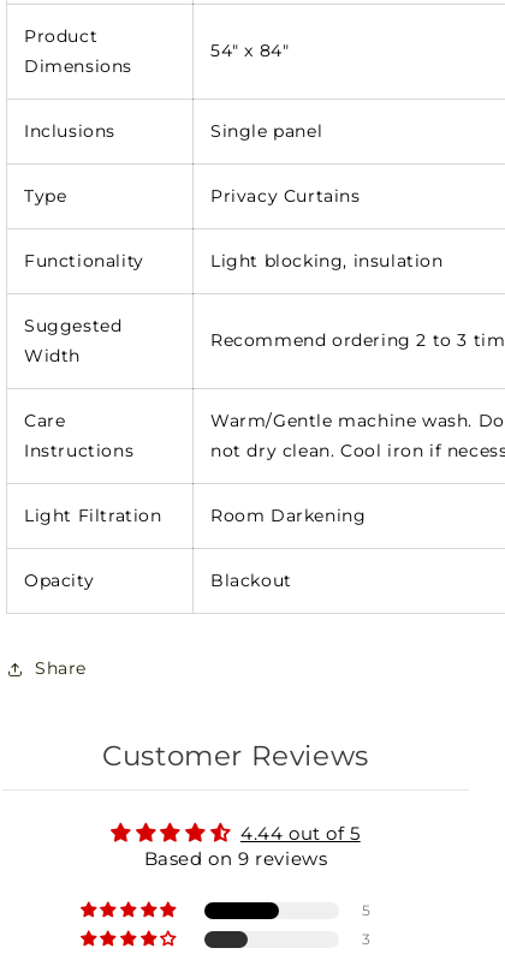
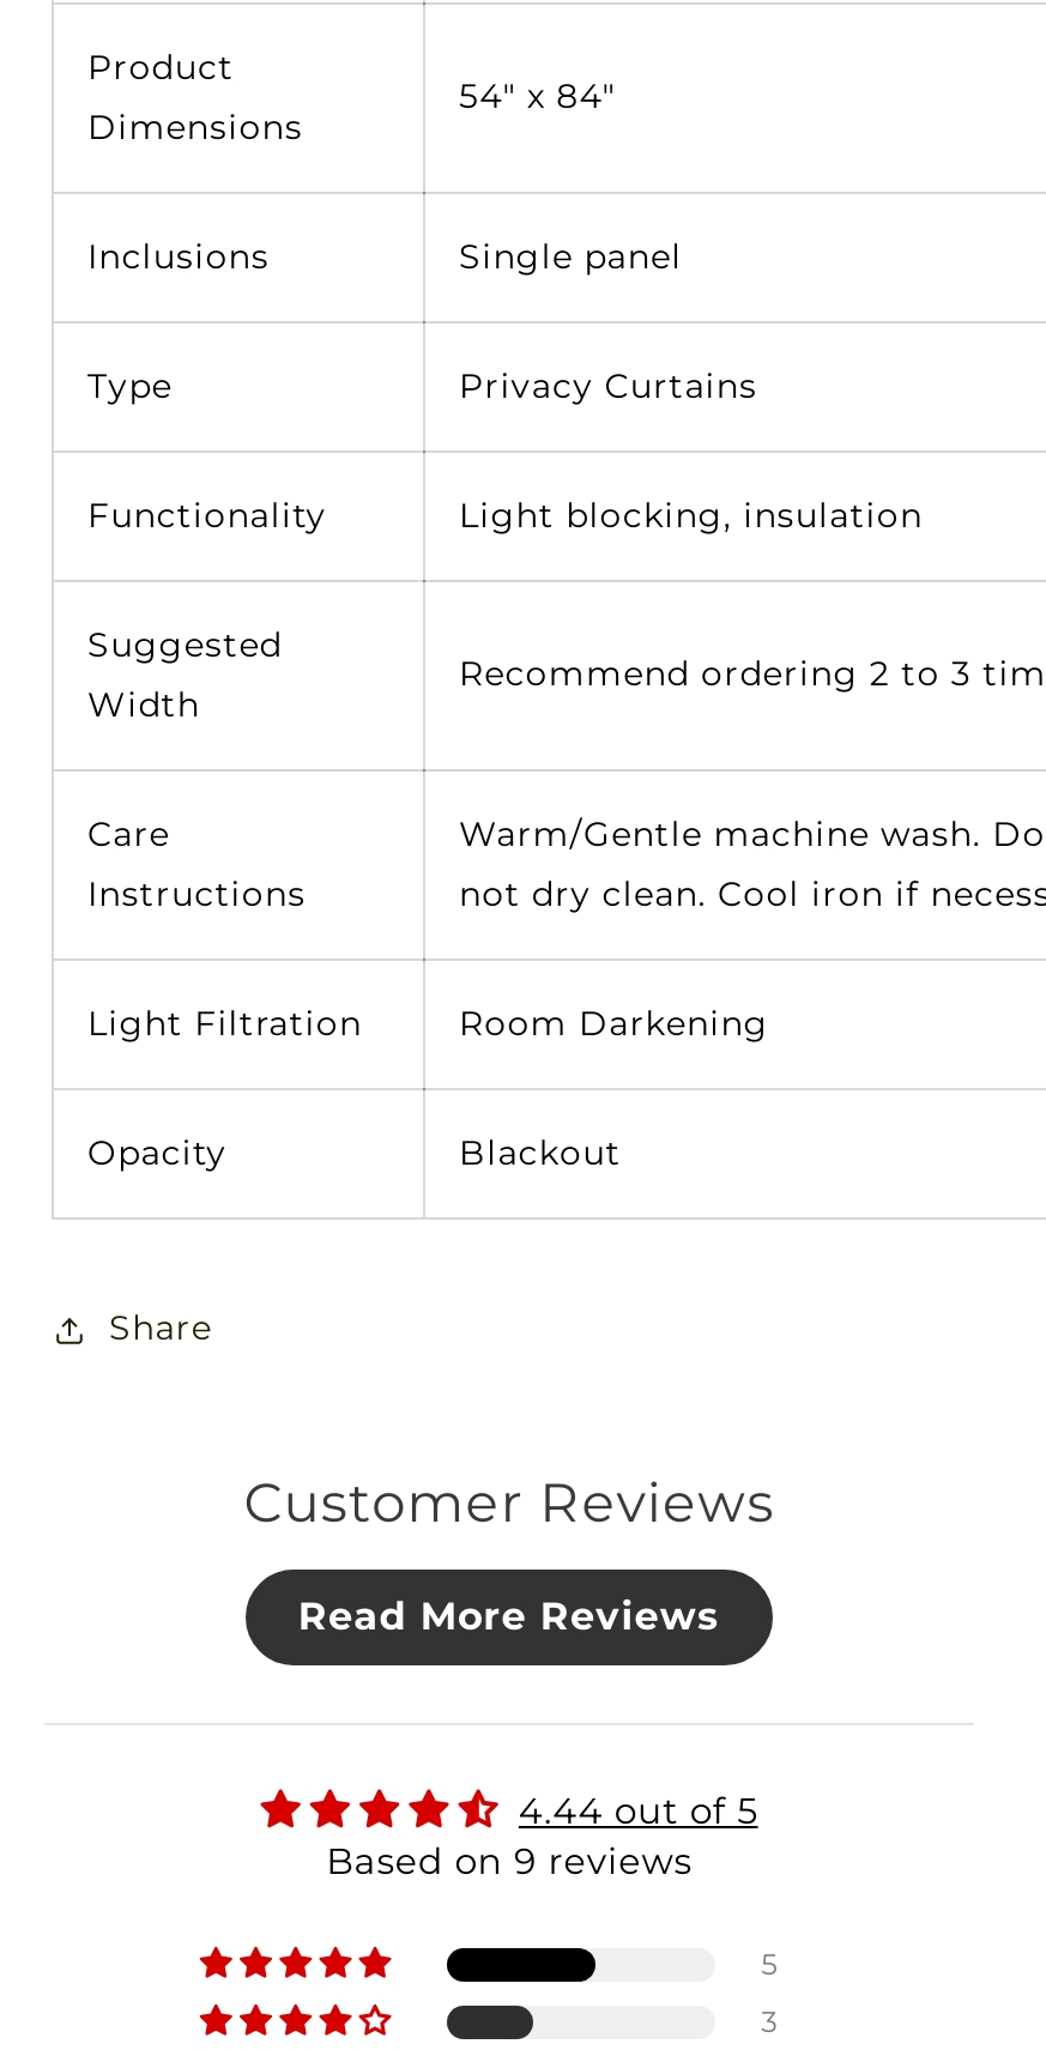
+ Read More Reviews
